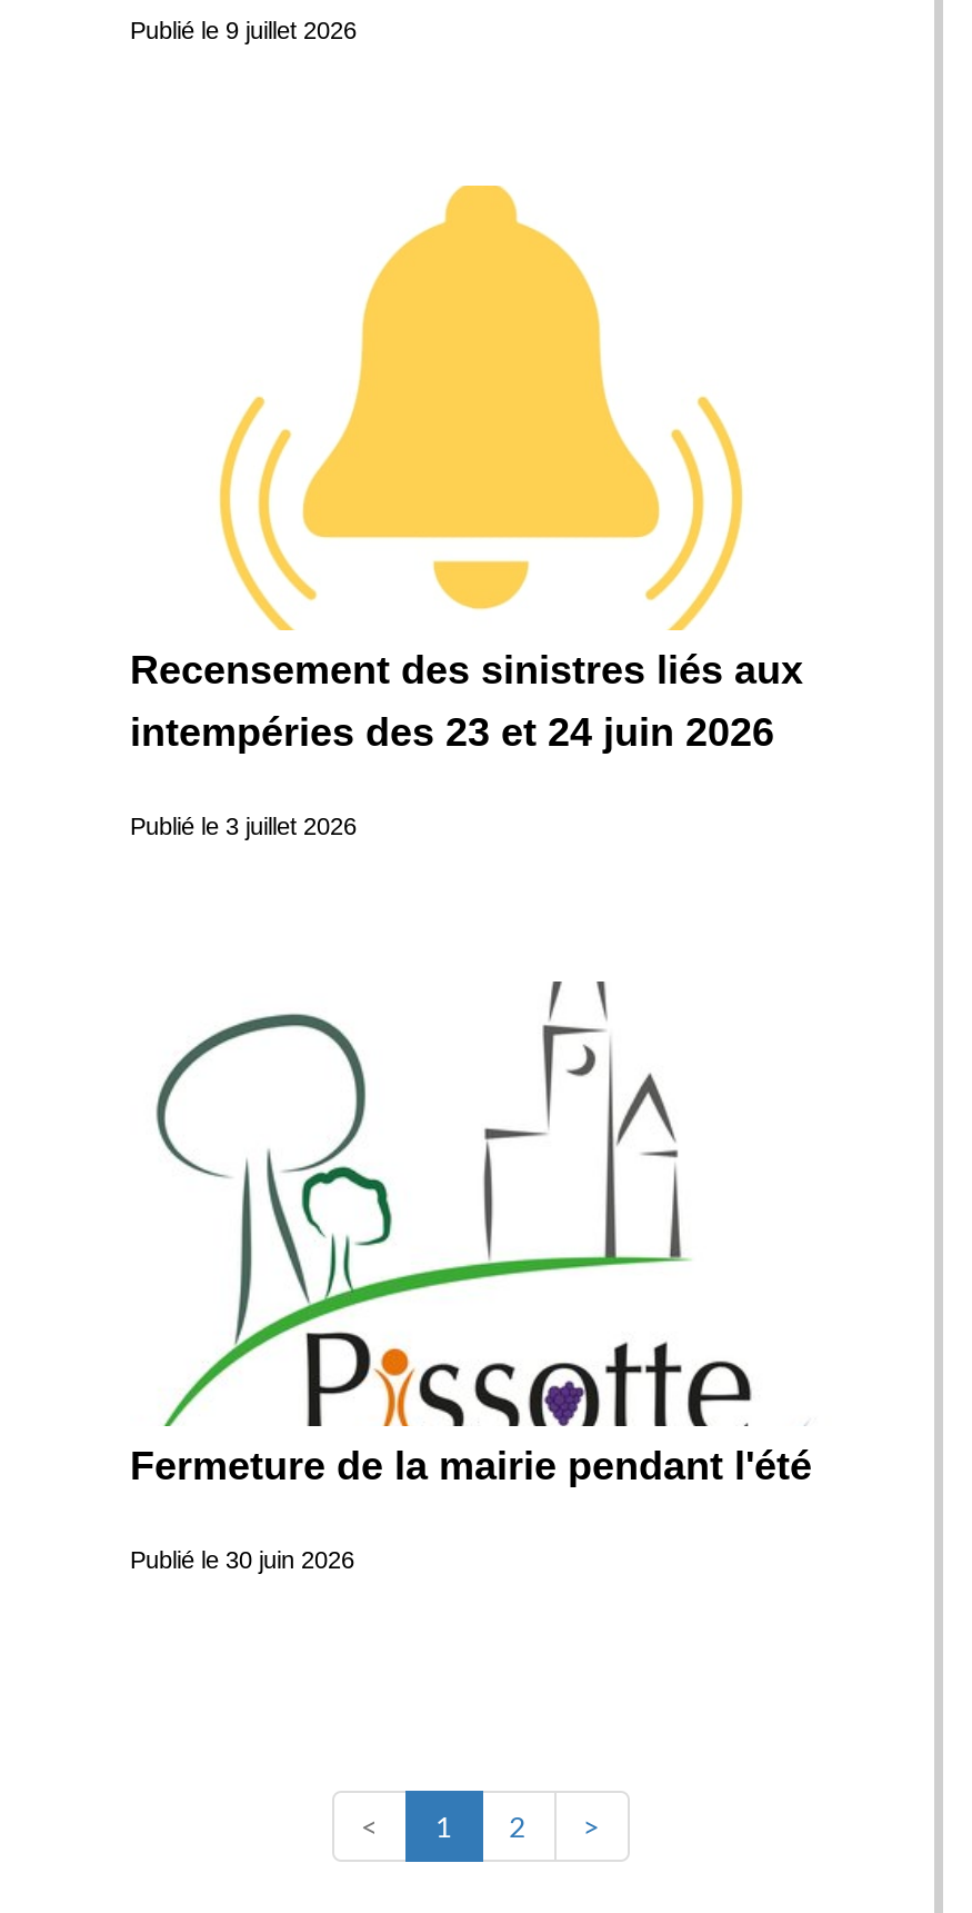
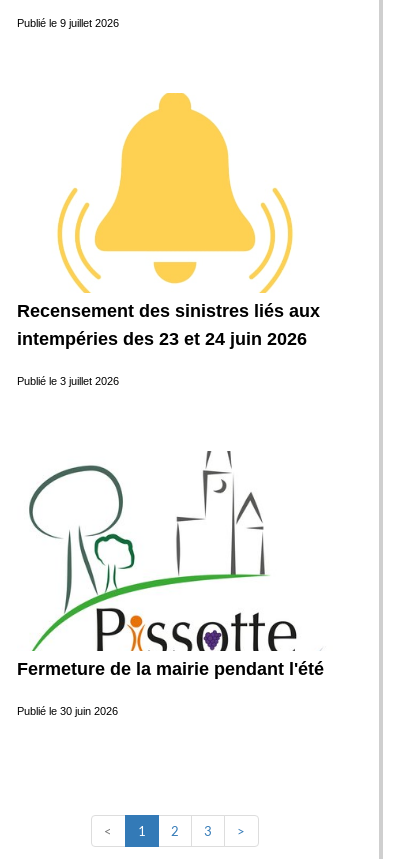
+ 3
